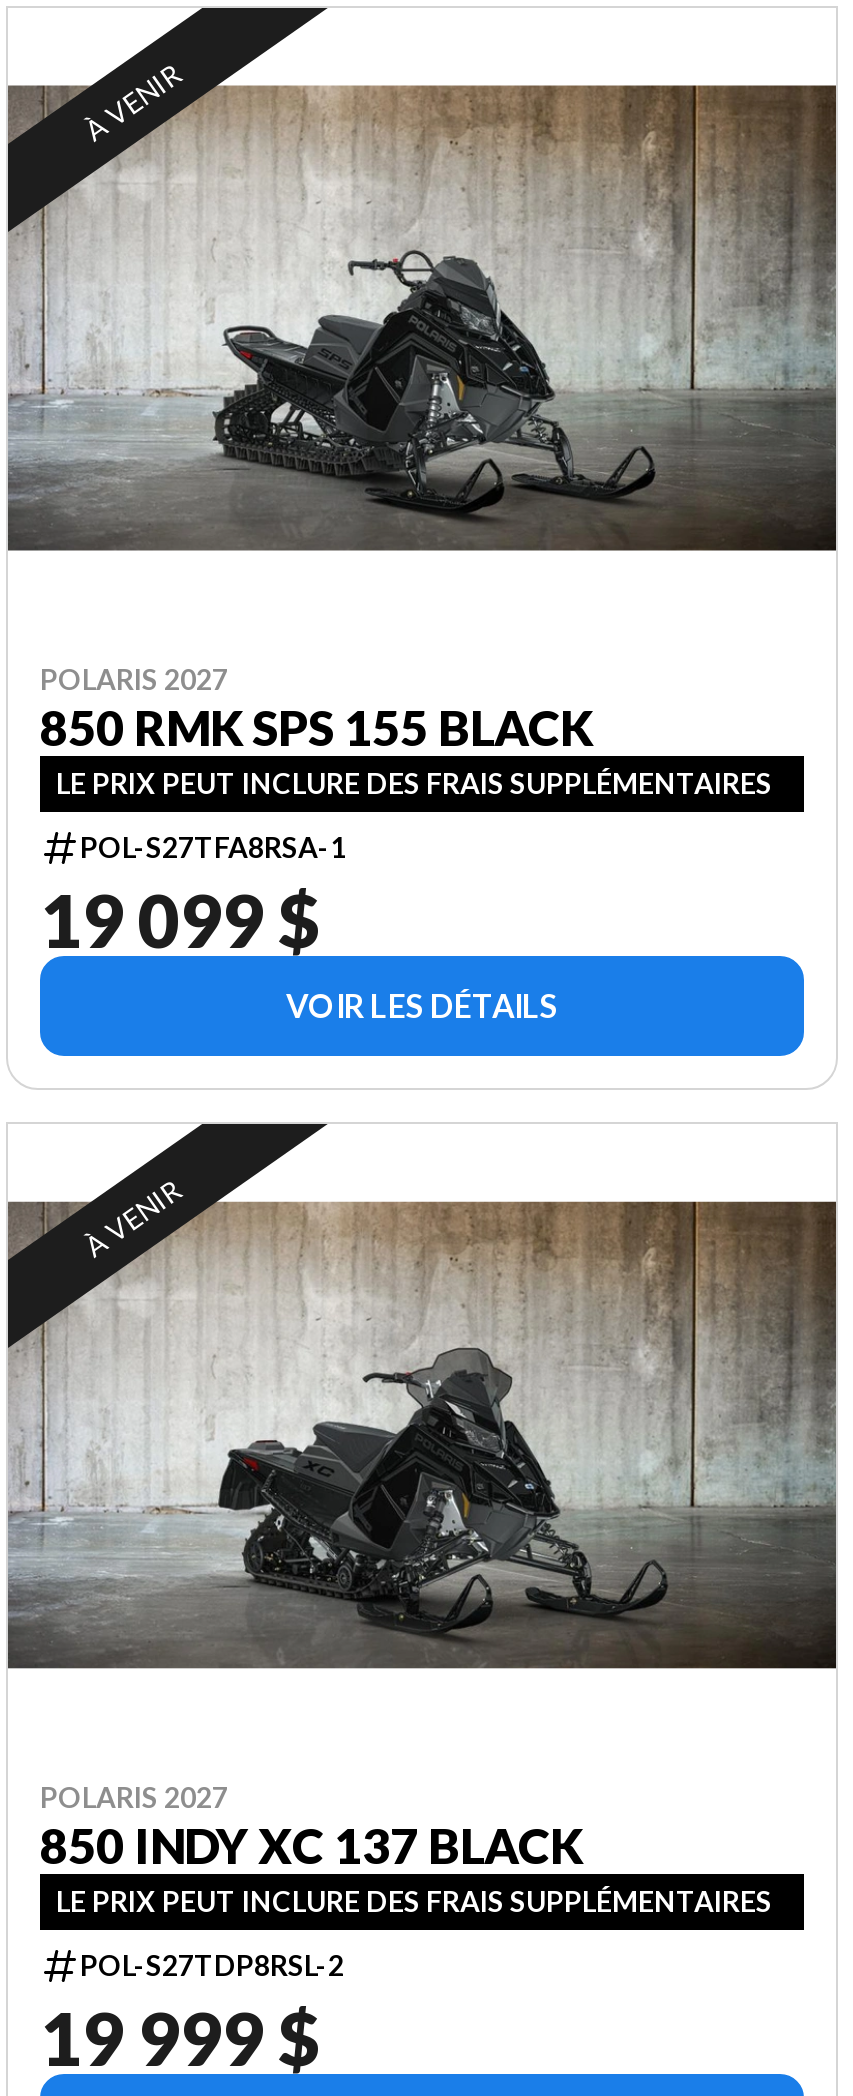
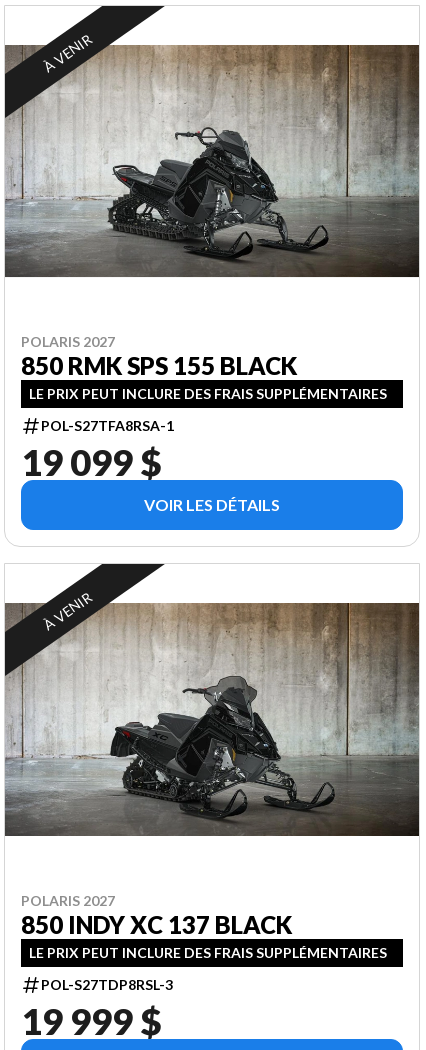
- POL-S27TDP8RSL-2
+ POL-S27TDP8RSL-3
